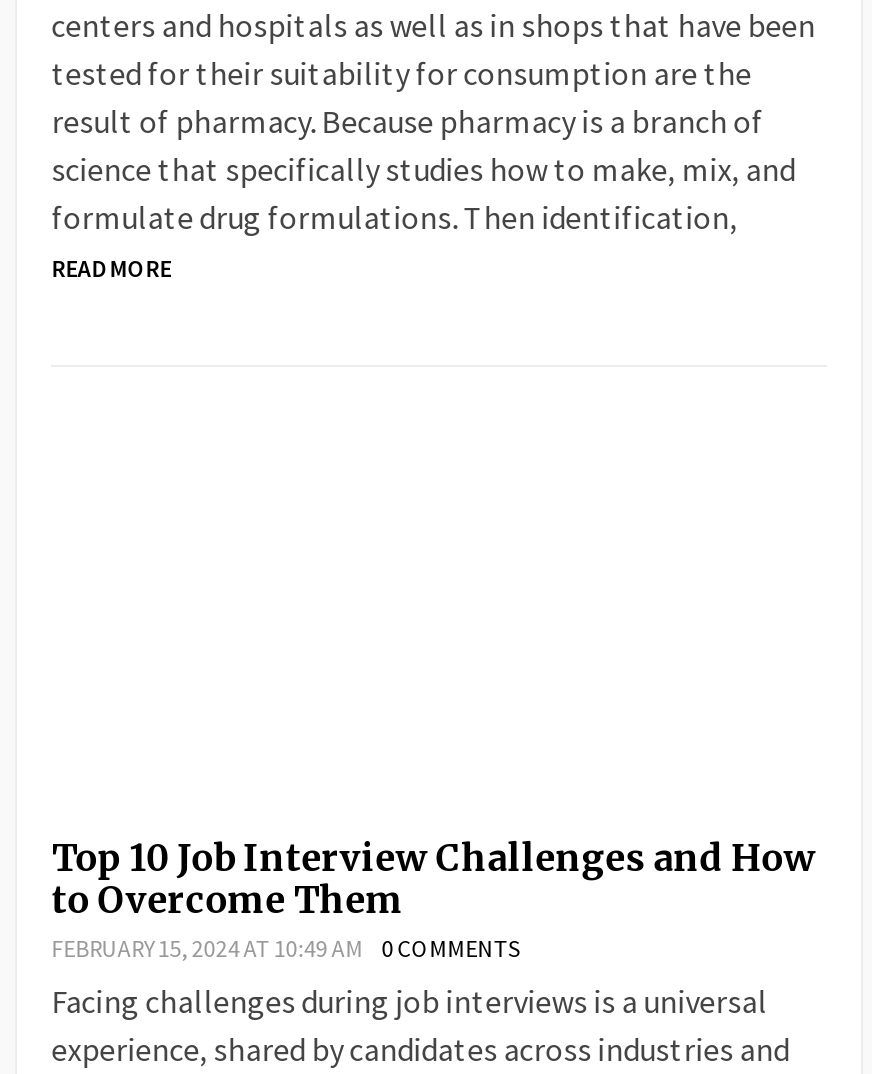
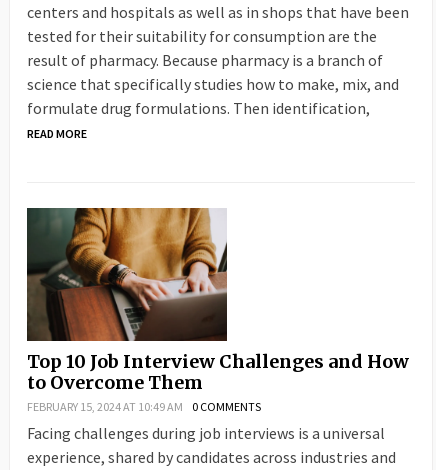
+ [image]
